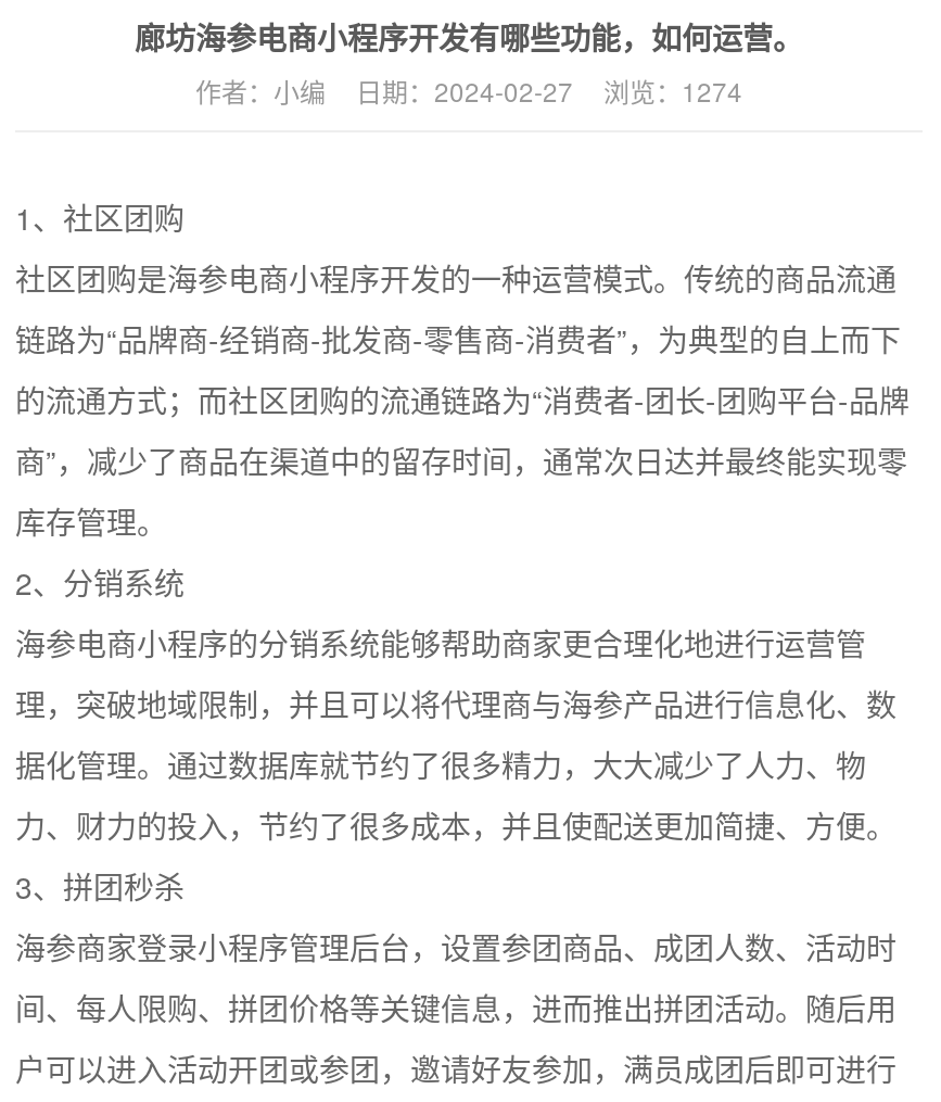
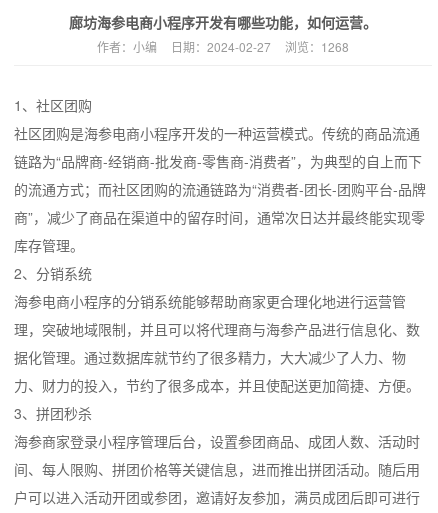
- 作者：小编 日期：2024-02-27 浏览：1274
+ 作者：小编 日期：2024-02-27 浏览：1268
